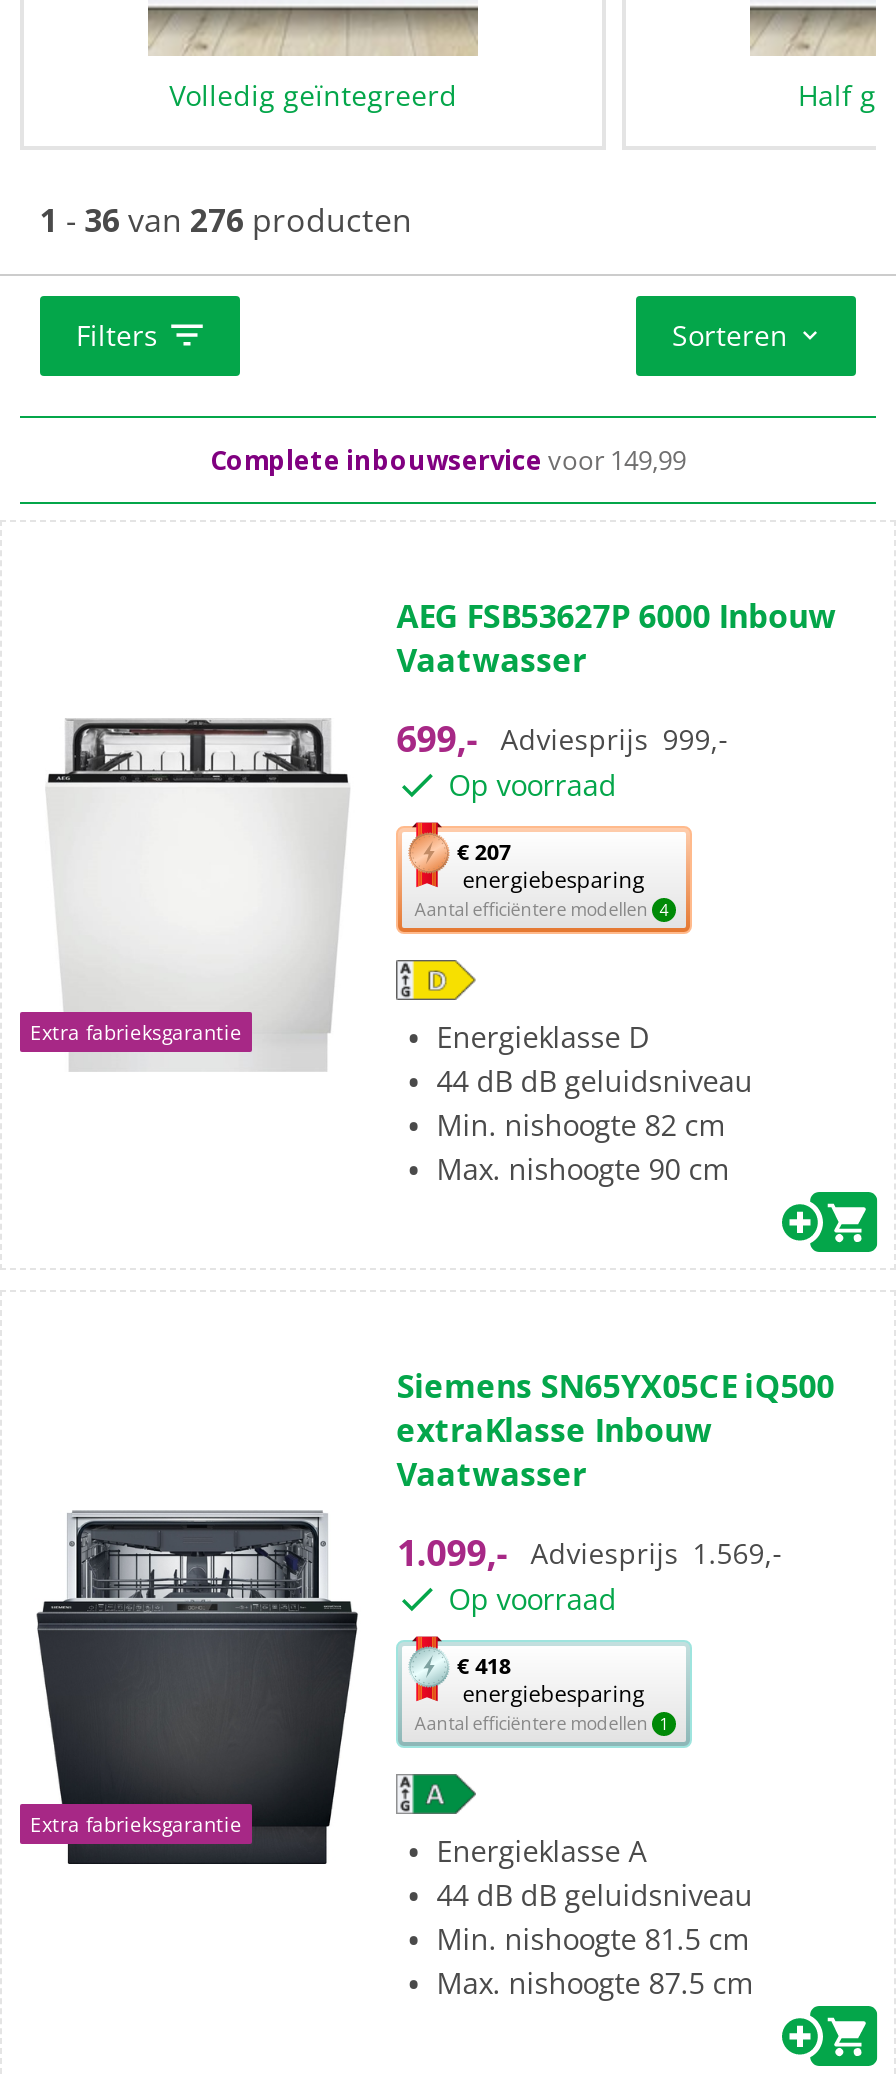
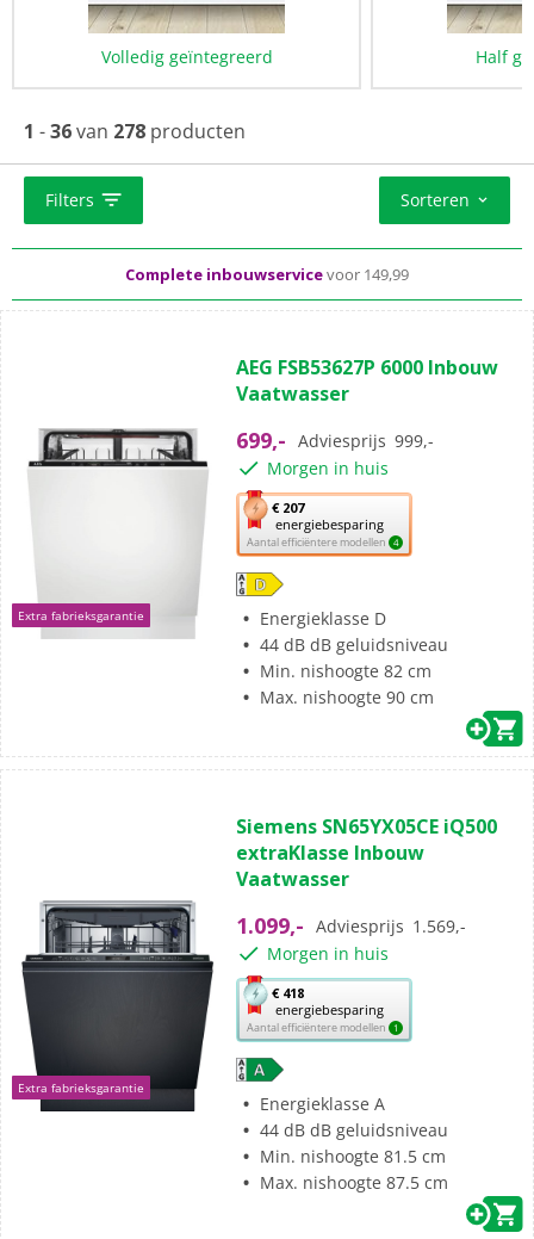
- 1 - 36 van 276 producten
+ 1 - 36 van 278 producten

- Op voorraad
+ Morgen in huis

- Op voorraad
+ Morgen in huis
